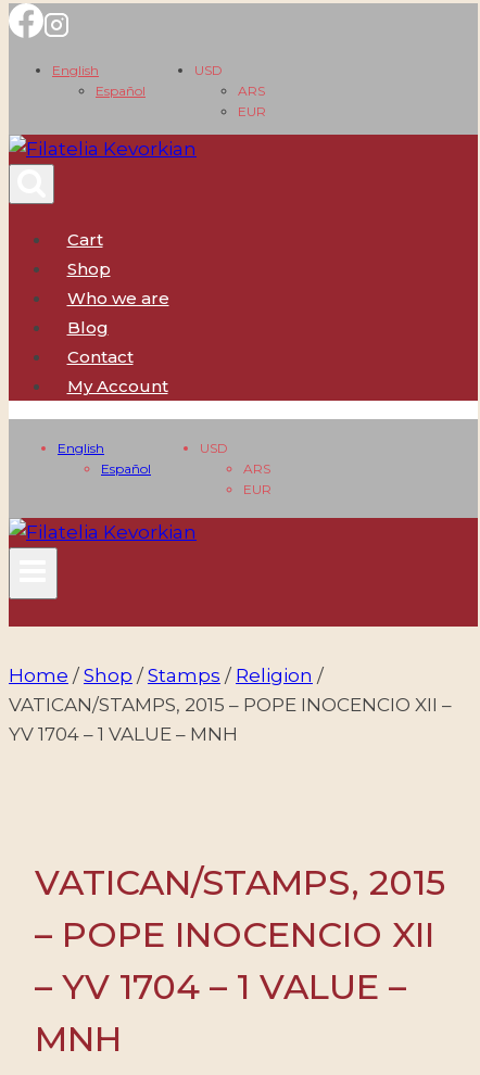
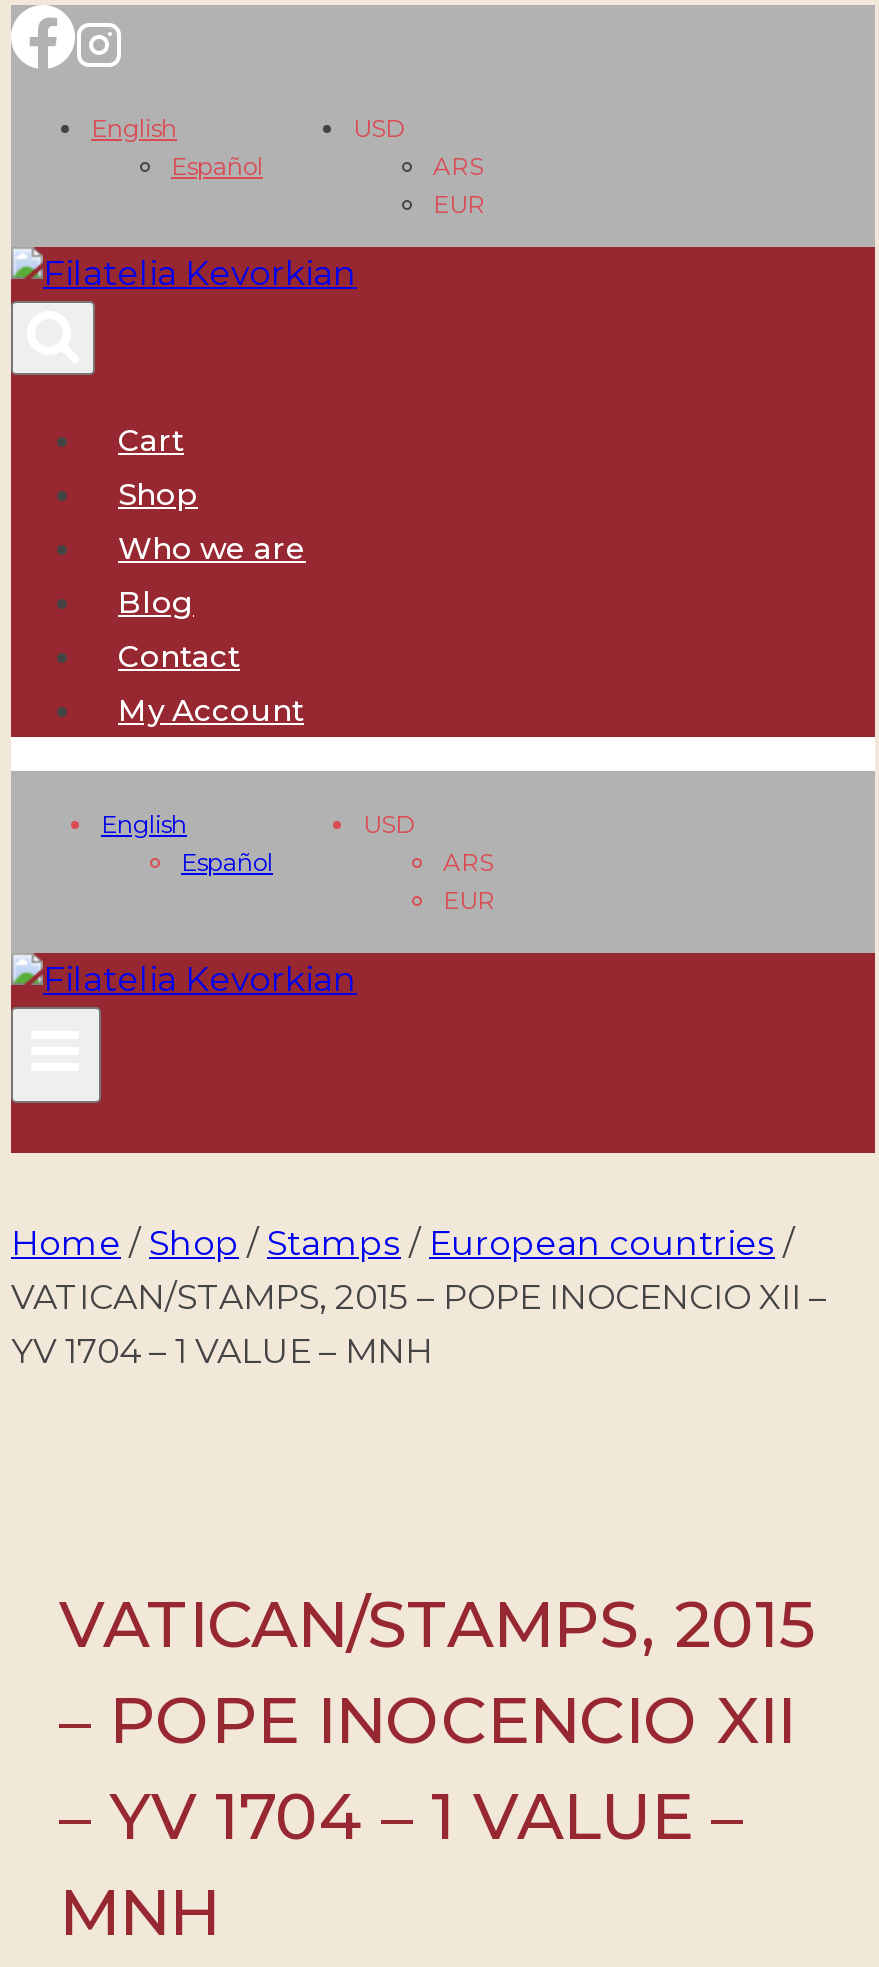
- Home / Shop / Stamps / Religion /
+ Home / Shop / Stamps / European countries /
